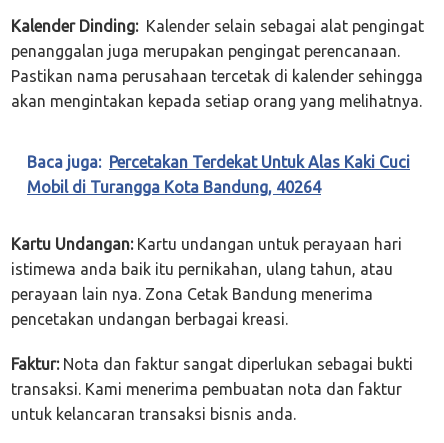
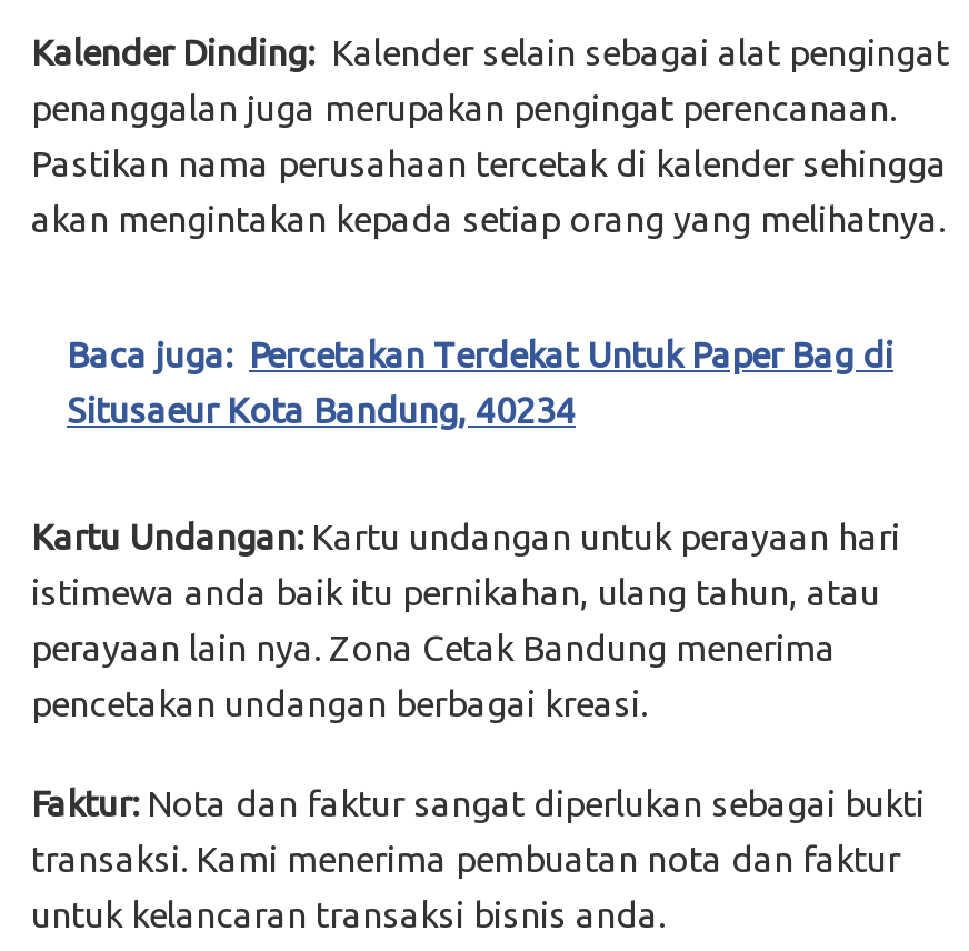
- Baca juga: Percetakan Terdekat Untuk Alas Kaki Cuci
- Mobil di Turangga Kota Bandung, 40264
+ Baca juga: Percetakan Terdekat Untuk Paper Bag di
+ Situsaeur Kota Bandung, 40234
